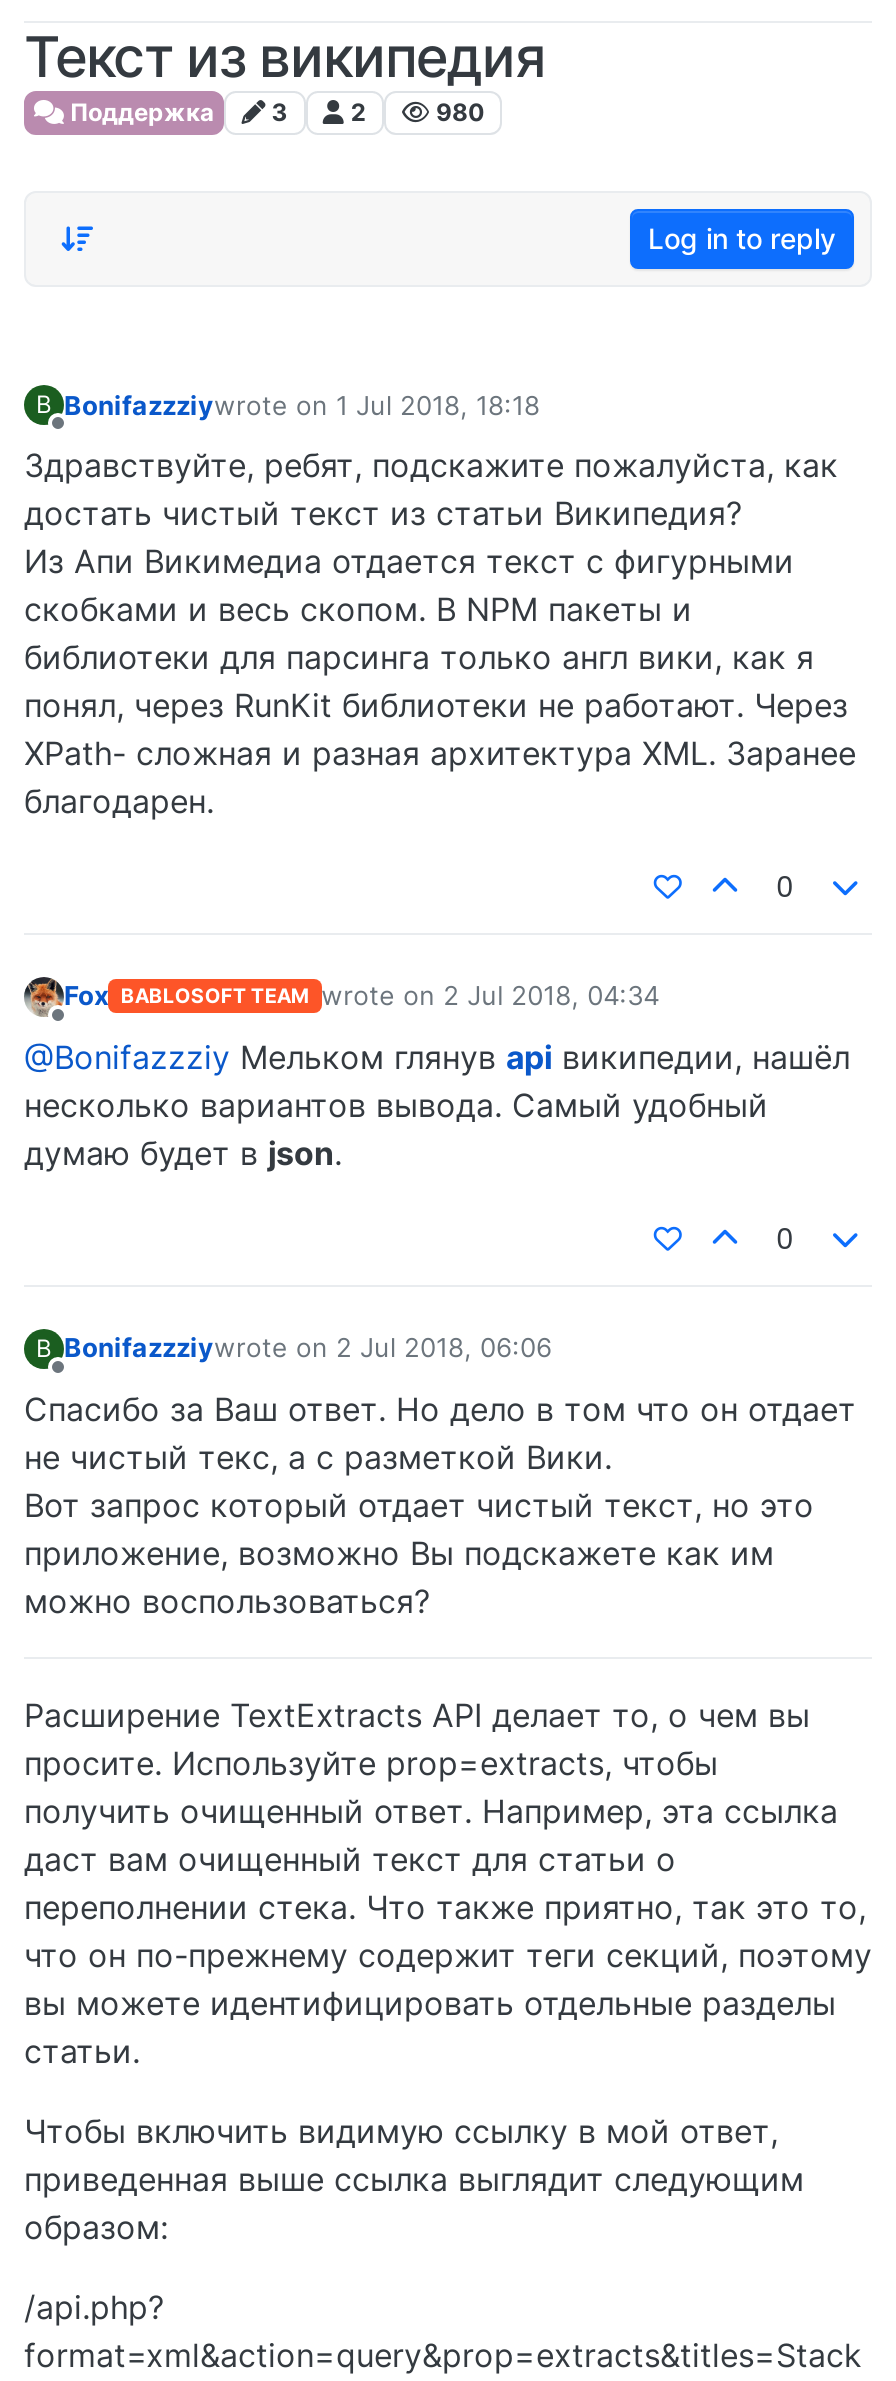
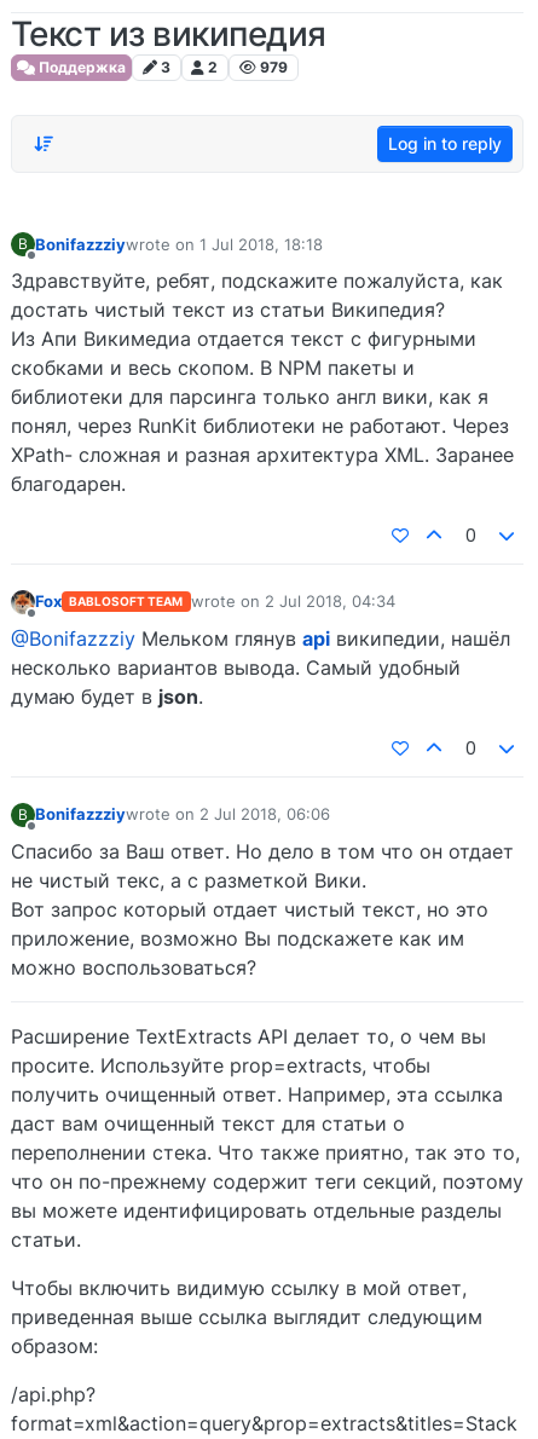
- 980
+ 979
